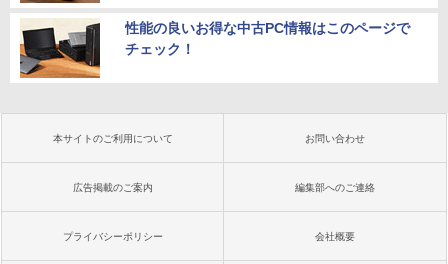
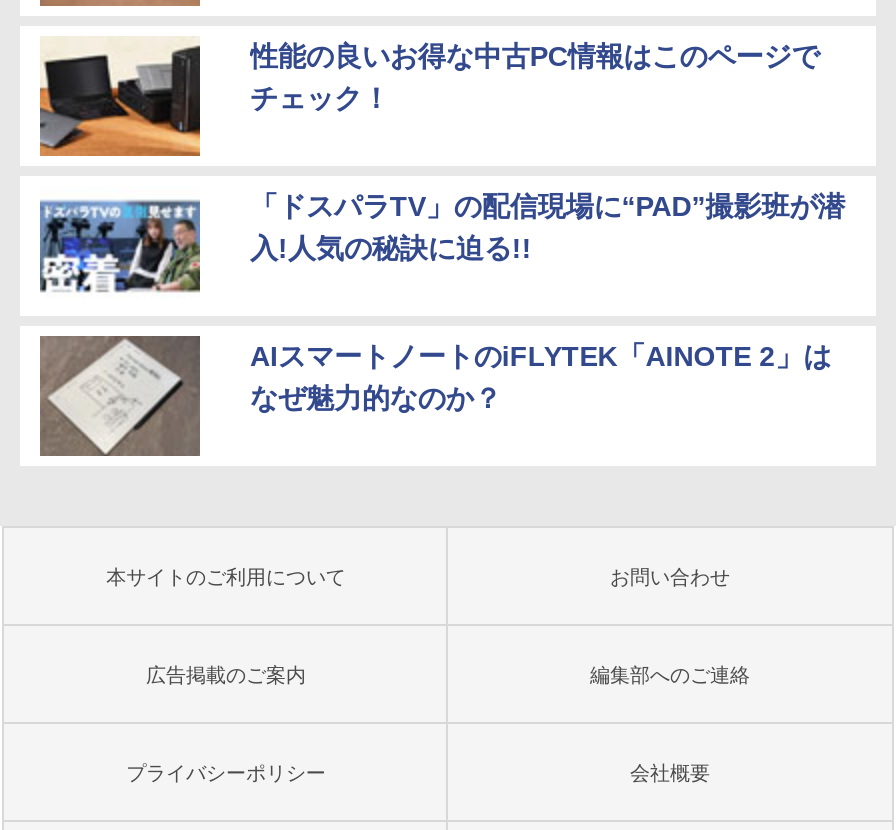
+ [image]
+ 「ドスパラTV」の配信現場に“PAD”撮影班が潜
+ 入!人気の秘訣に迫る!!
+ AIスマートノートのiFLYTEK「AINOTE 2」は
+ なぜ魅力的なのか？

+ [image]
